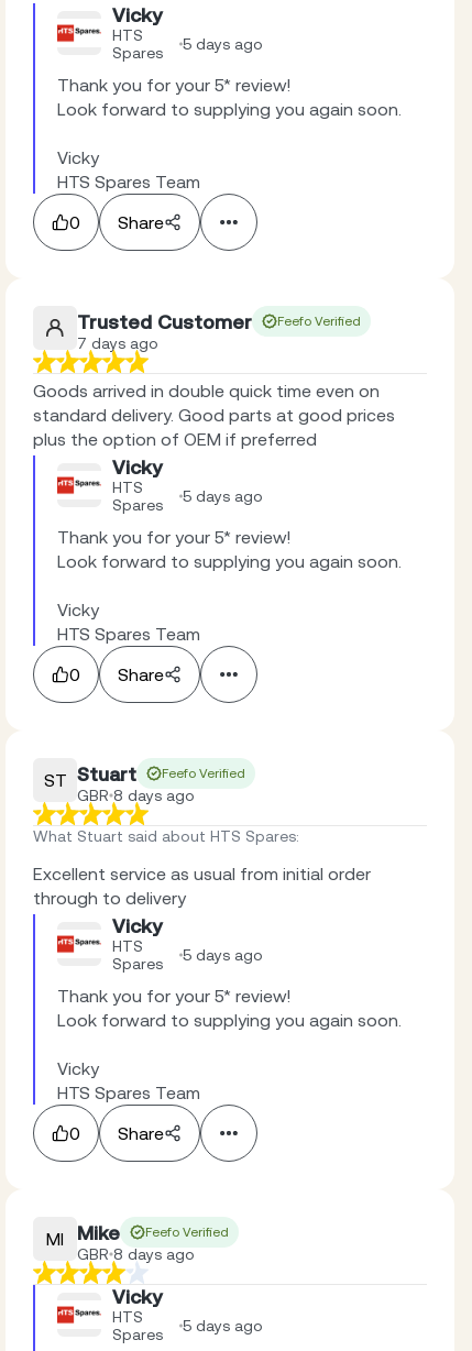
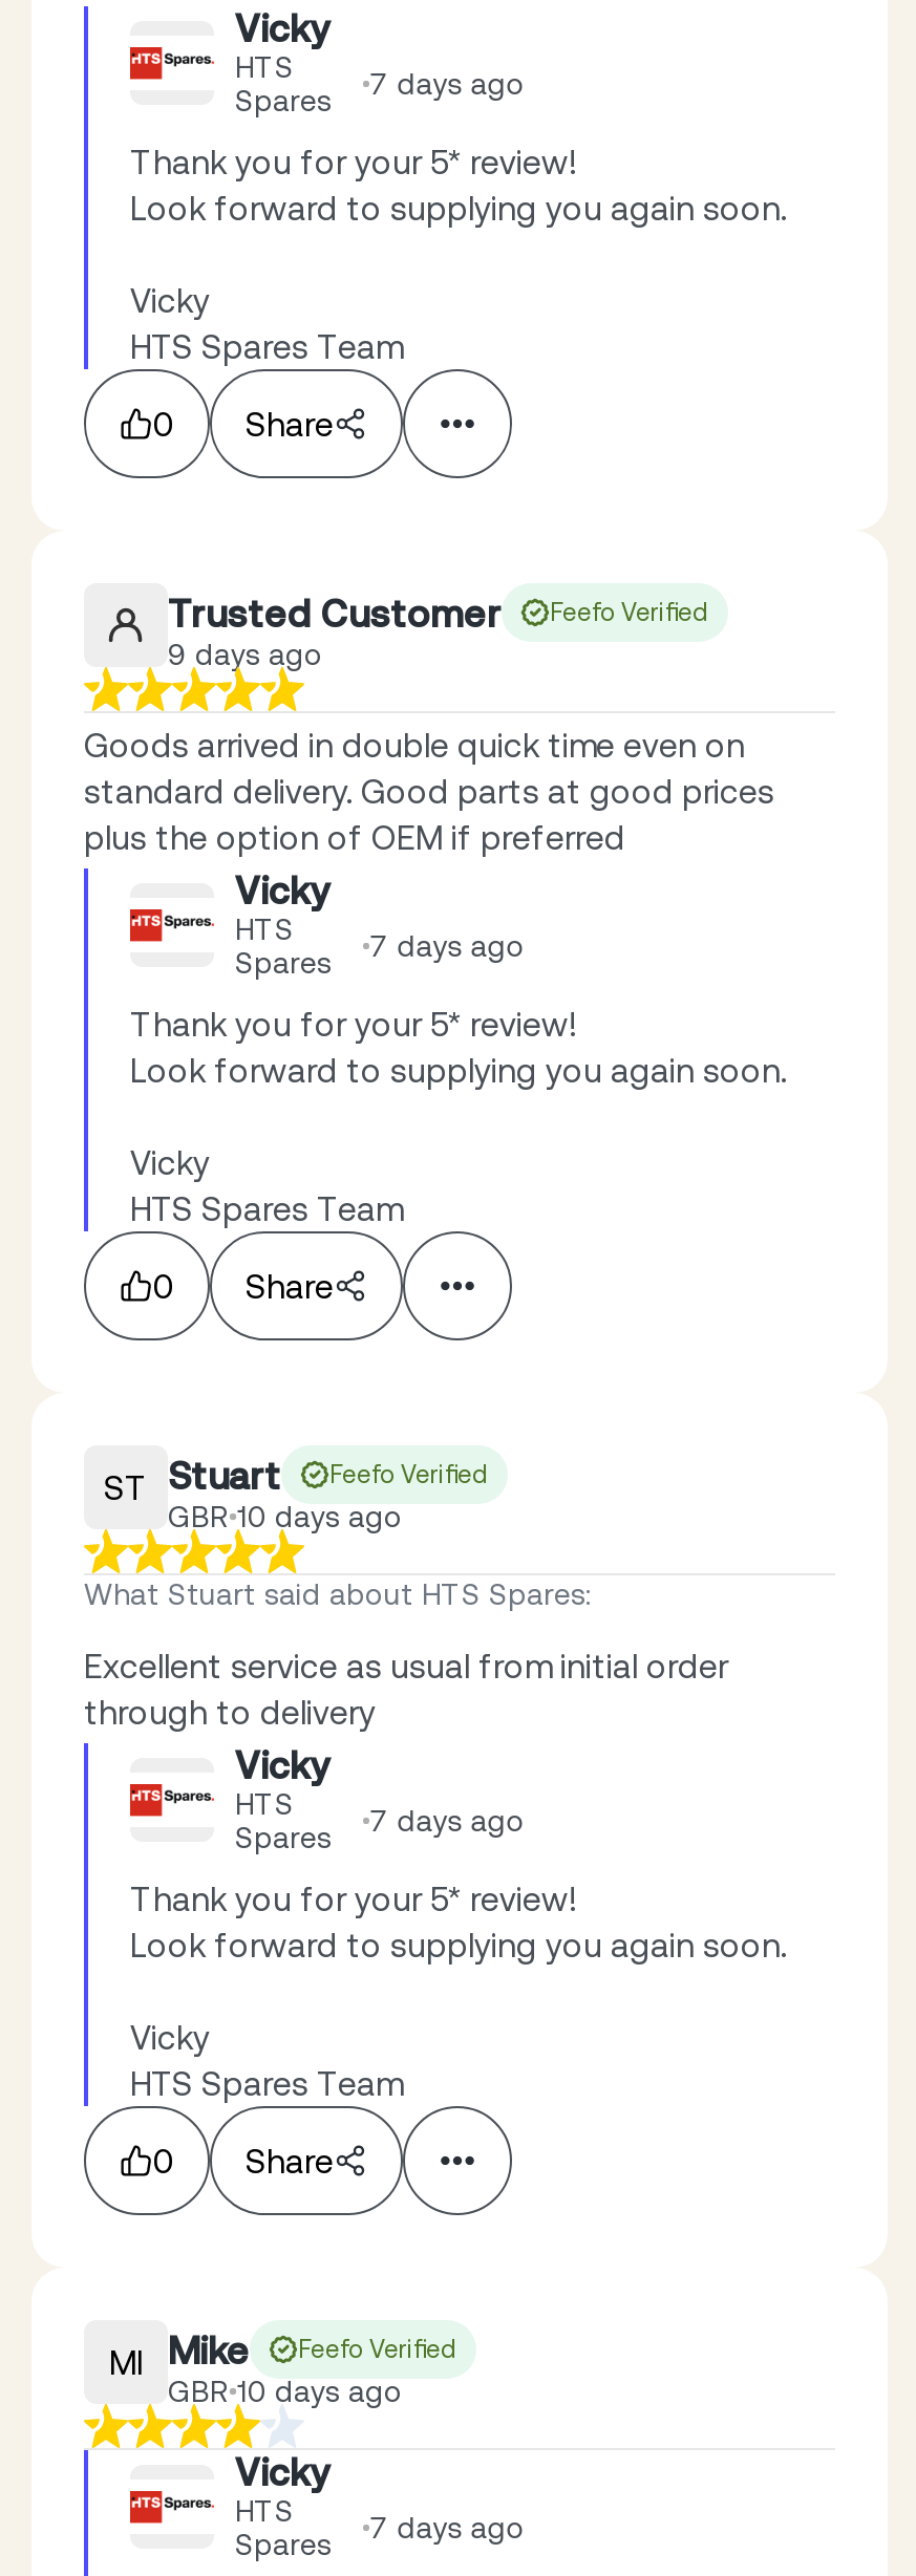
- Spares 5 days ago
+ Spares 7 days ago

- 7 days ago
+ 9 days ago

- Spares 5 days ago
+ Spares 7 days ago

- GBR 8 days ago
+ GBR 10 days ago

- Spares 5 days ago
+ Spares 7 days ago

- GBR 8 days ago
+ GBR 10 days ago

- Spares 5 days ago
+ Spares 7 days ago
